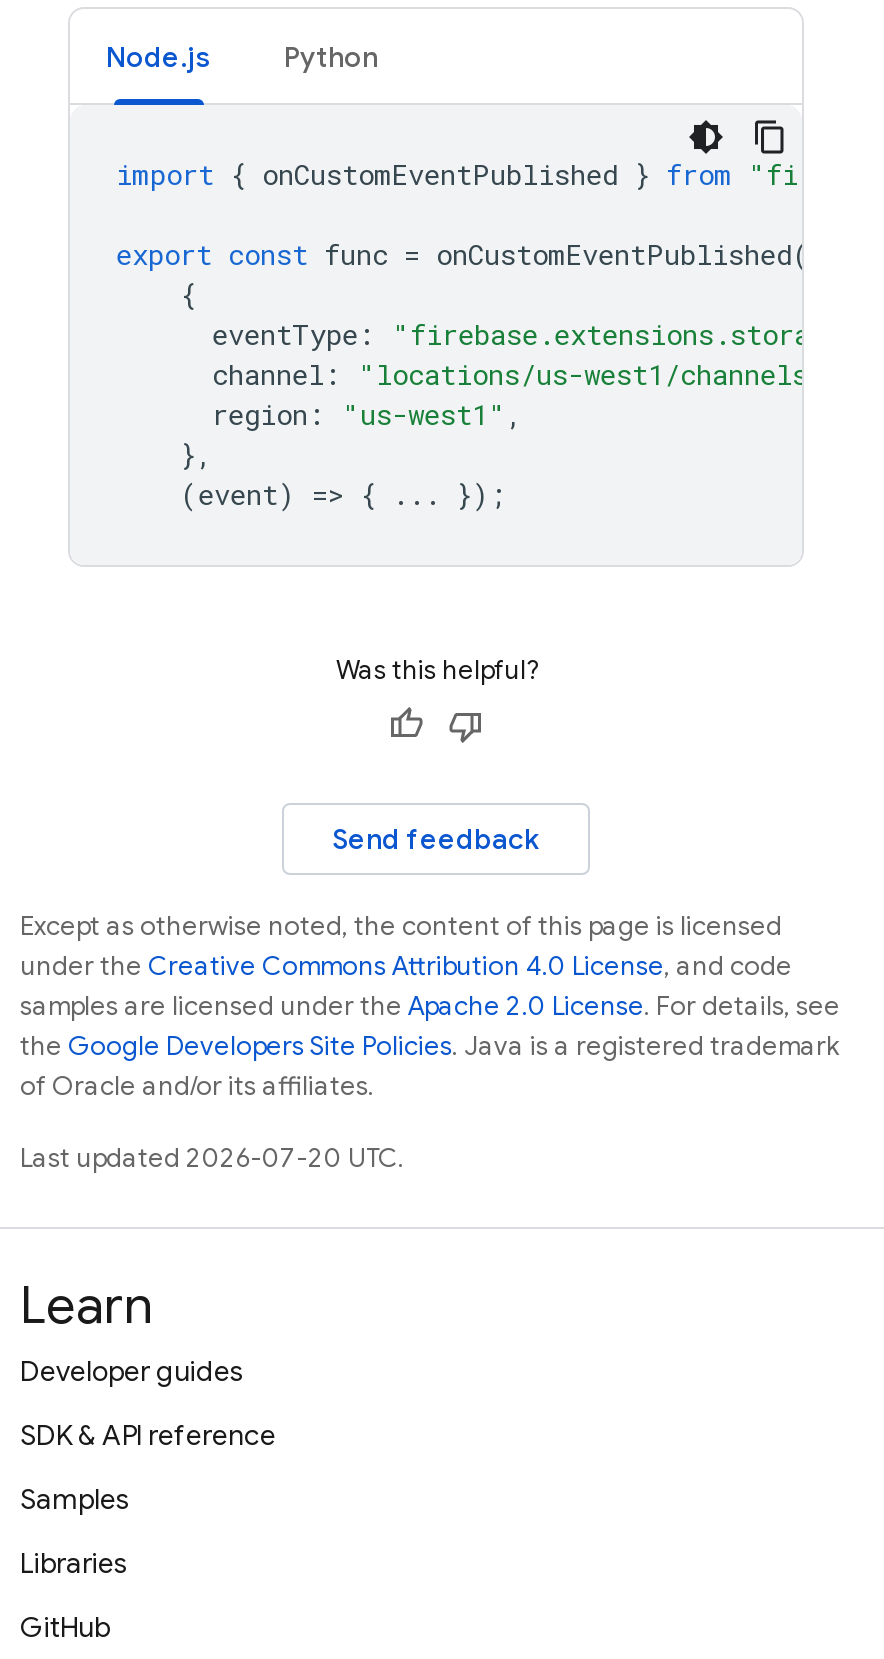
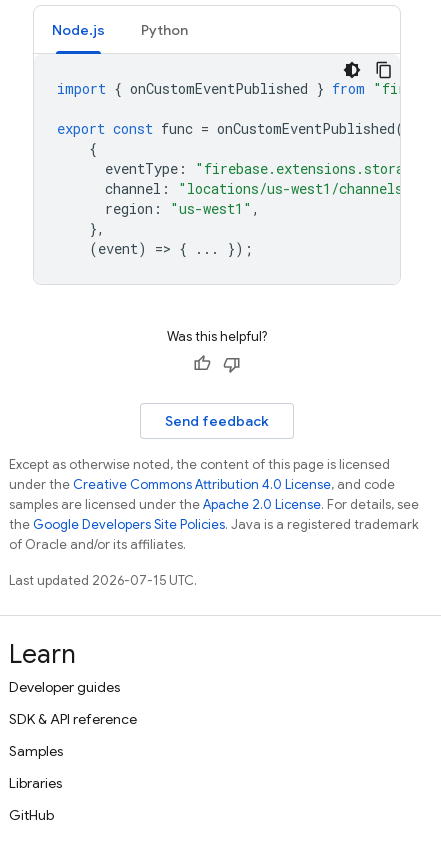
- Last updated 2026-07-20 UTC.
+ Last updated 2026-07-15 UTC.
